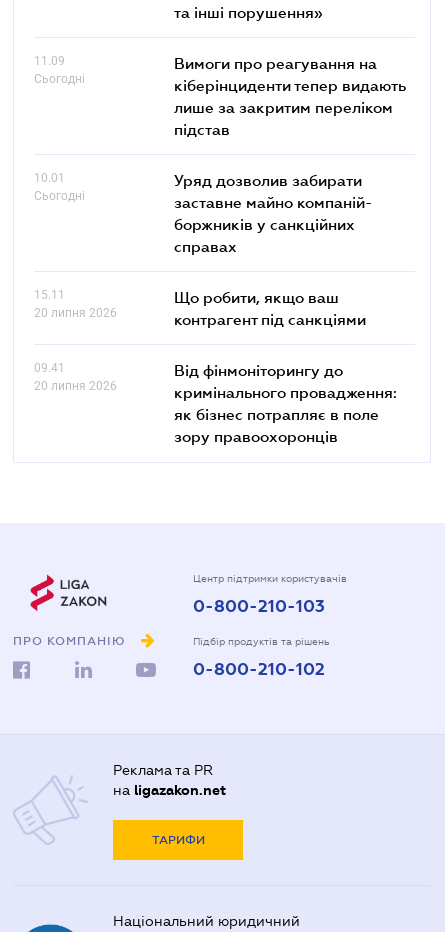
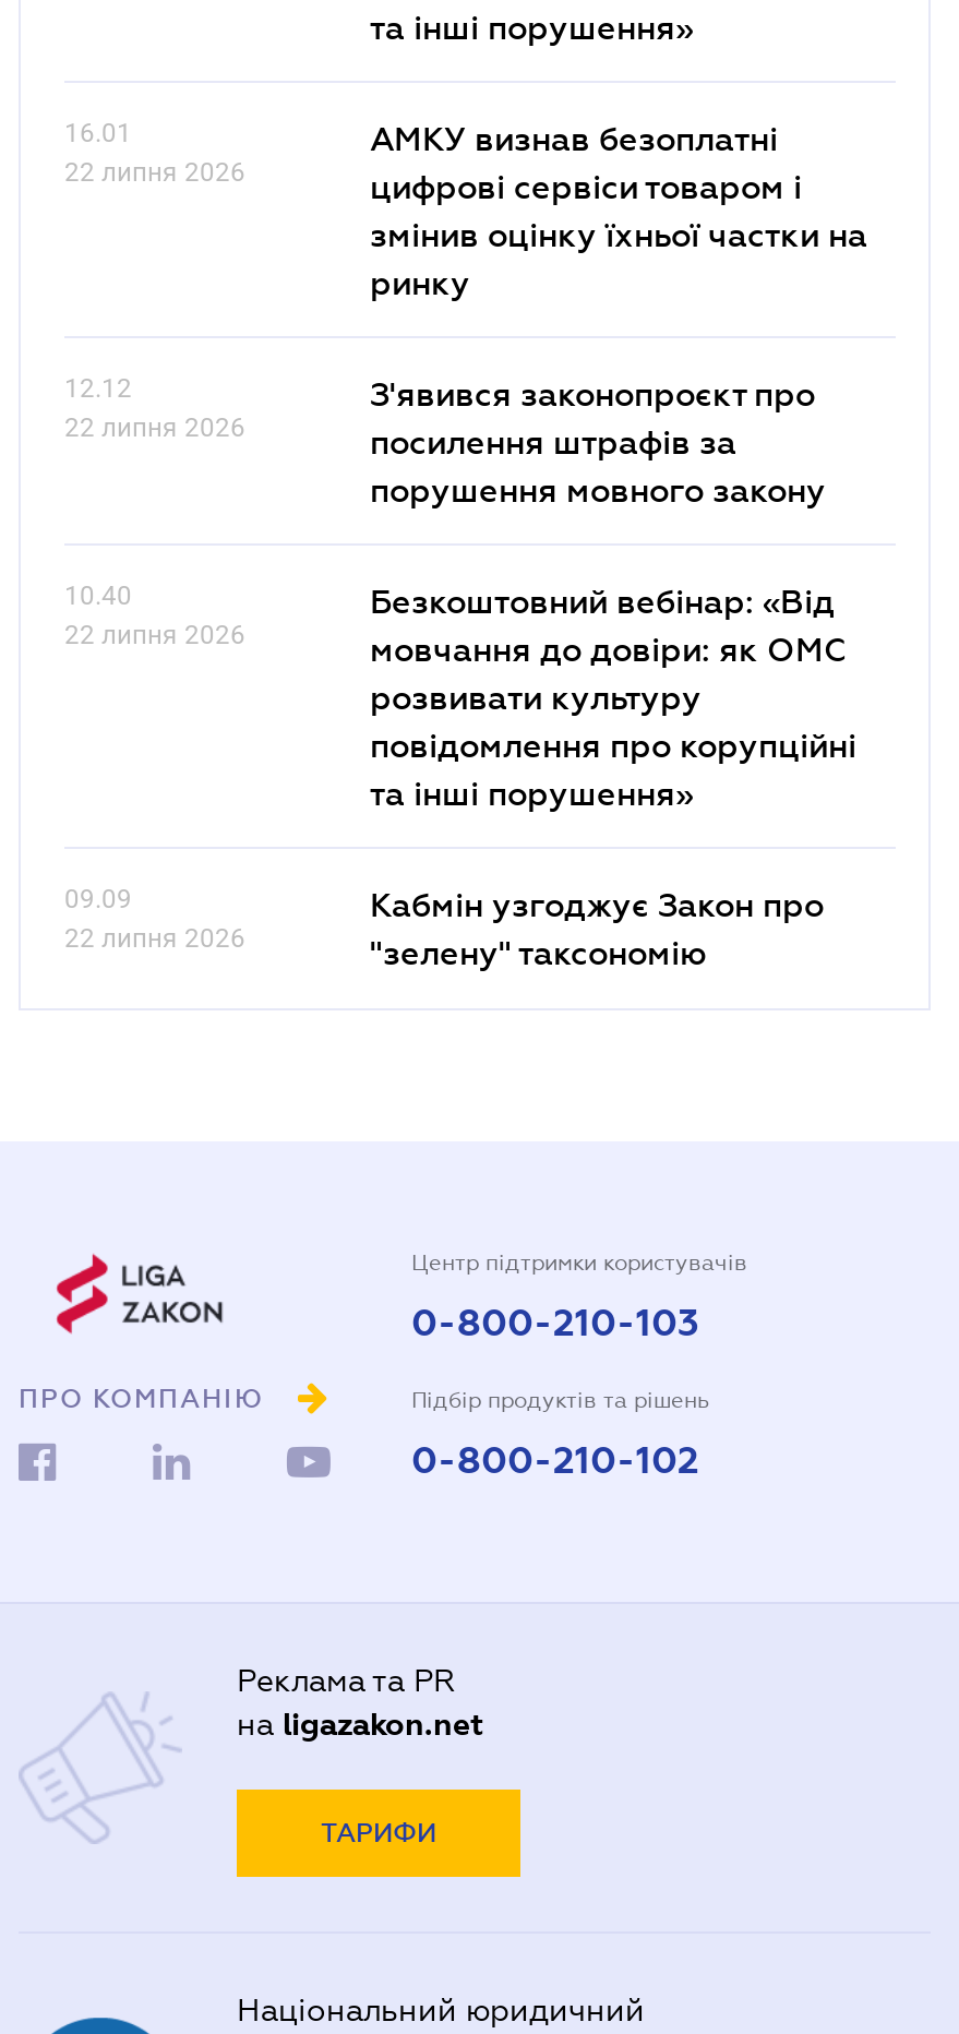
- 11.09
- Сьогодні
+ 16.01
+ 22 липня 2026

- Вимоги про реагування на
- кіберінциденти тепер видають
- лише за закритим переліком
- підстав
+ АМКУ визнав безоплатні
+ цифрові сервіси товаром і
+ змінив оцінку їхньої частки на
+ ринку

- 10.01
- Сьогодні
+ 12.12
+ 22 липня 2026

- Уряд дозволив забирати
- заставне майно компаній-
- боржників у санкційних
- справах
+ З'явився законопроєкт про
+ посилення штрафів за
+ порушення мовного закону

- 15.11
- 20 липня 2026
+ 10.40
+ 22 липня 2026

- Що робити, якщо ваш
- контрагент під санкціями
+ Безкоштовний вебінар: «Від
+ мовчання до довіри: як ОМС
+ розвивати культуру
+ повідомлення про корупційні
+ та інші порушення»

- 09.41
- 20 липня 2026
+ 09.09
+ 22 липня 2026

- Від фінмоніторингу до
- кримінального провадження:
- як бізнес потрапляє в поле
- зору правоохоронців
+ Кабмін узгоджує Закон про
+ "зелену" таксономію
